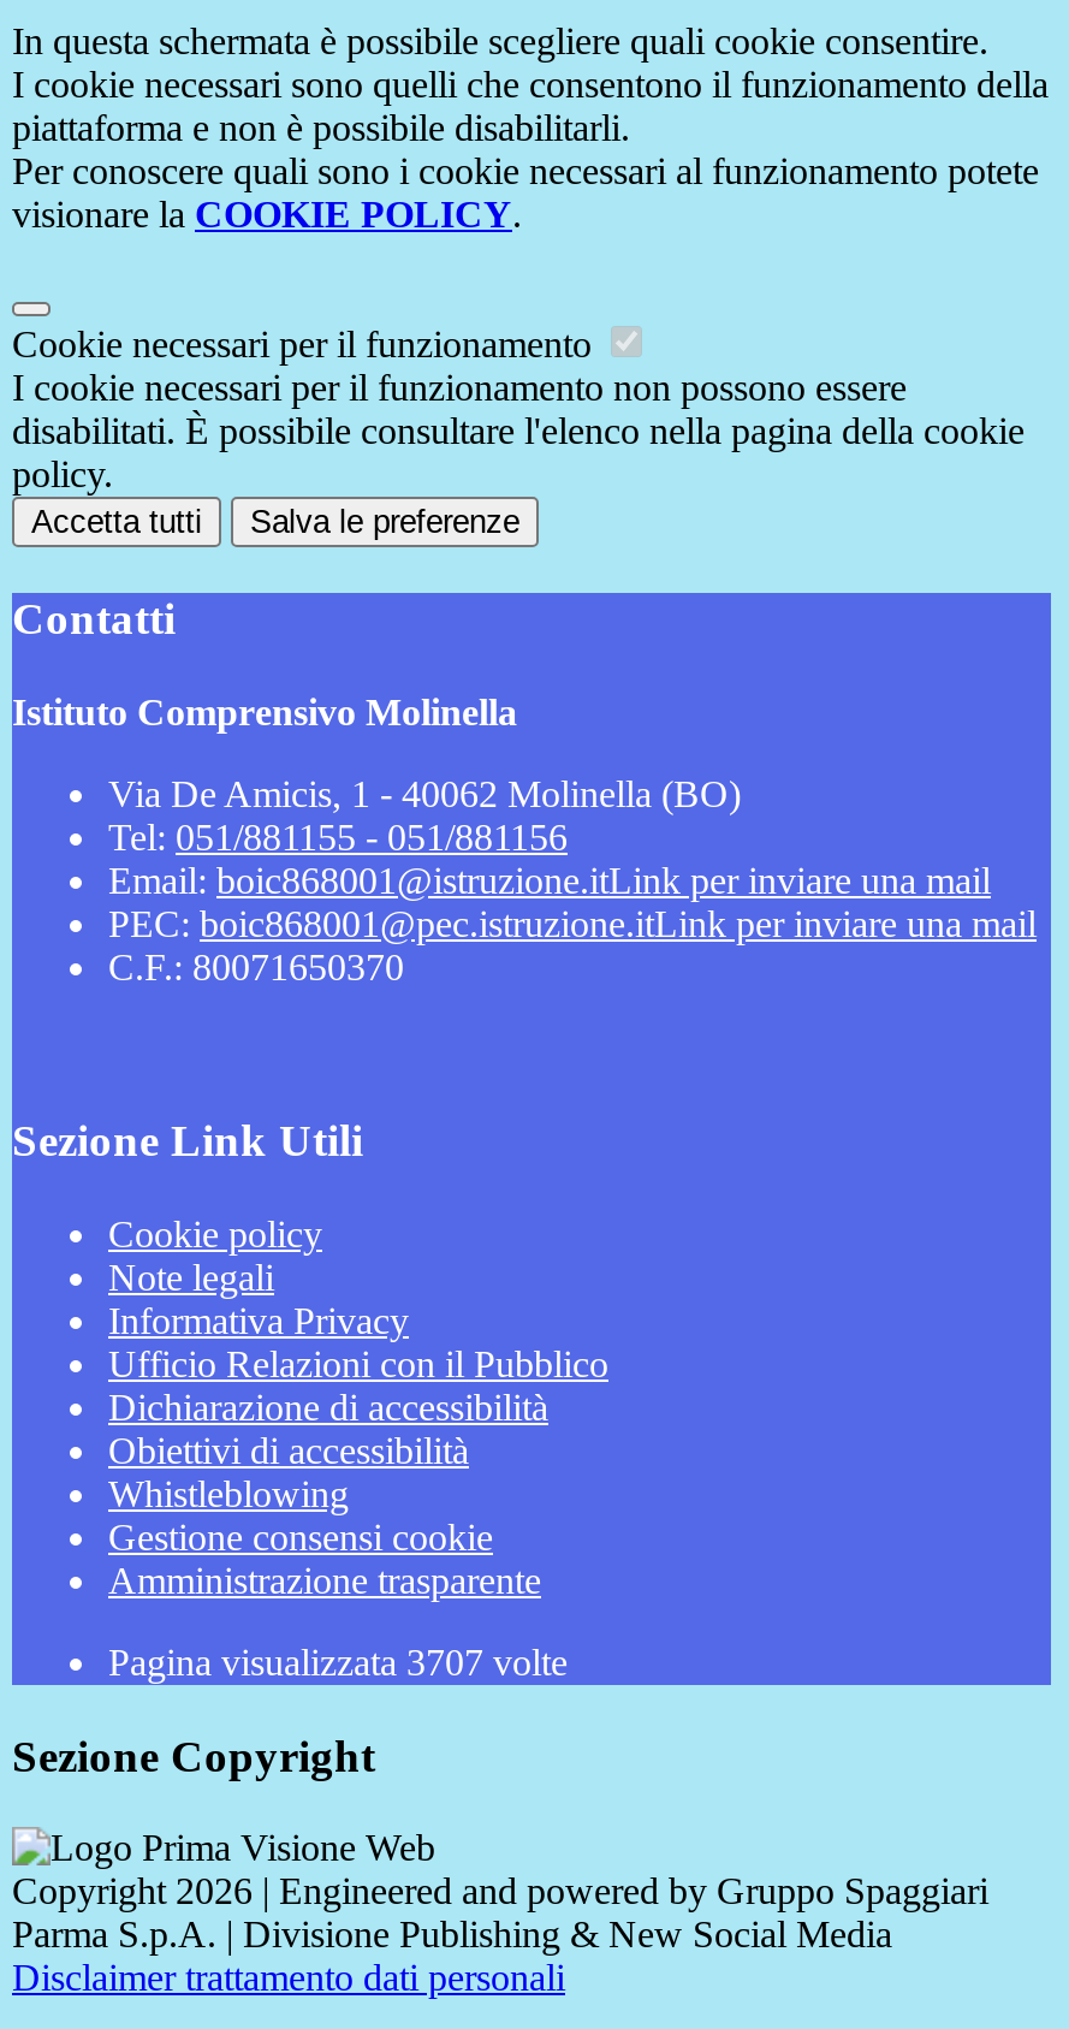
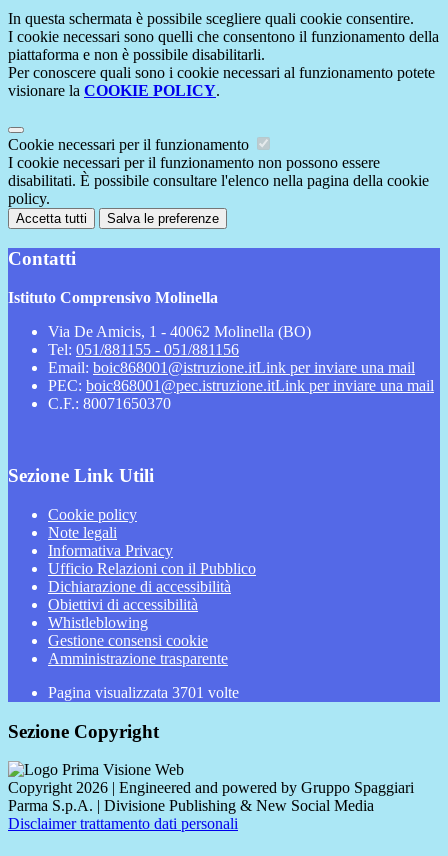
- Pagina visualizzata 3707 volte
+ Pagina visualizzata 3701 volte
